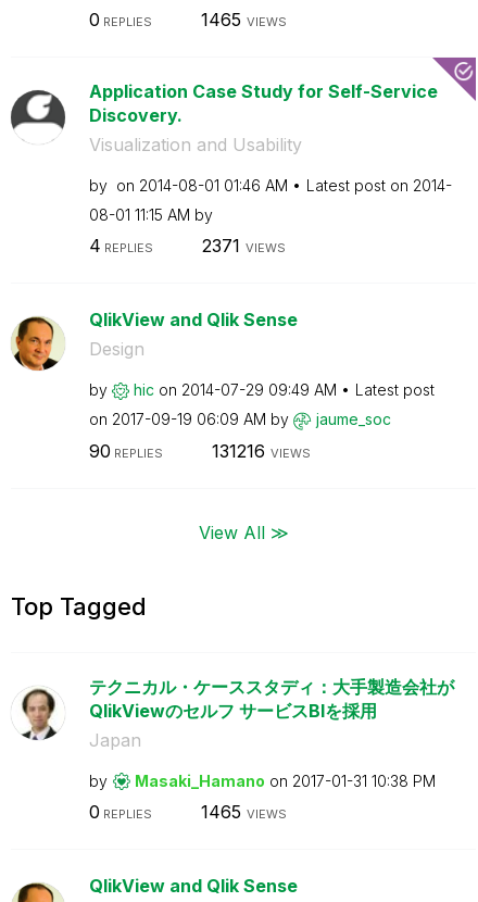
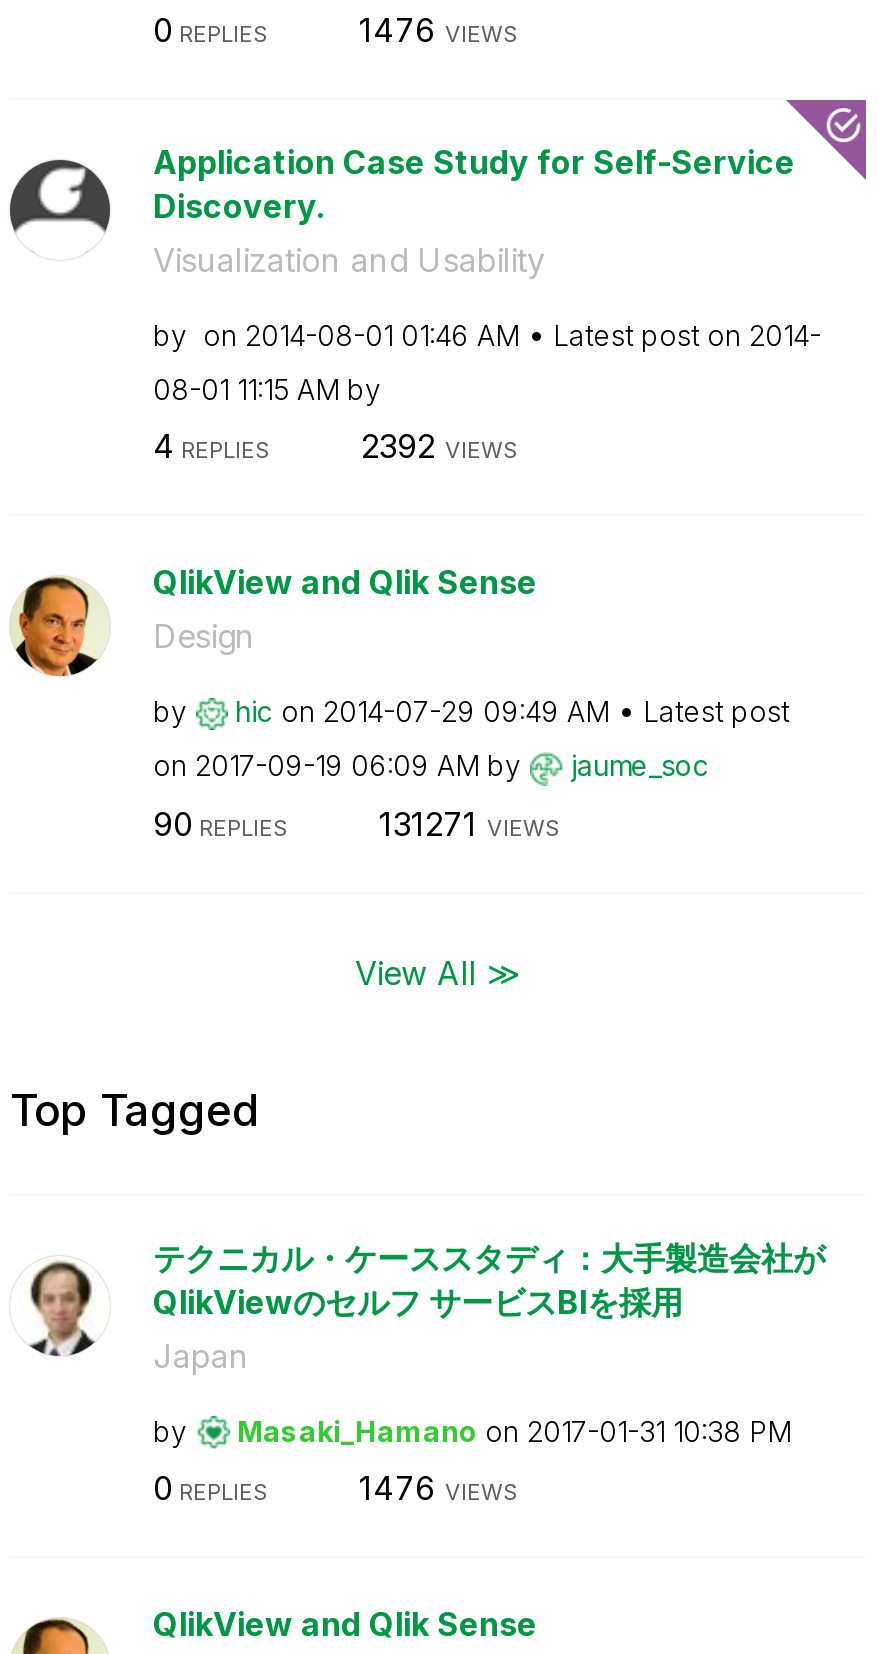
- 1465 VIEWS
+ 1476 VIEWS

- 2371 VIEWS
+ 2392 VIEWS

- 131216 VIEWS
+ 131271 VIEWS

- 1465 VIEWS
+ 1476 VIEWS
